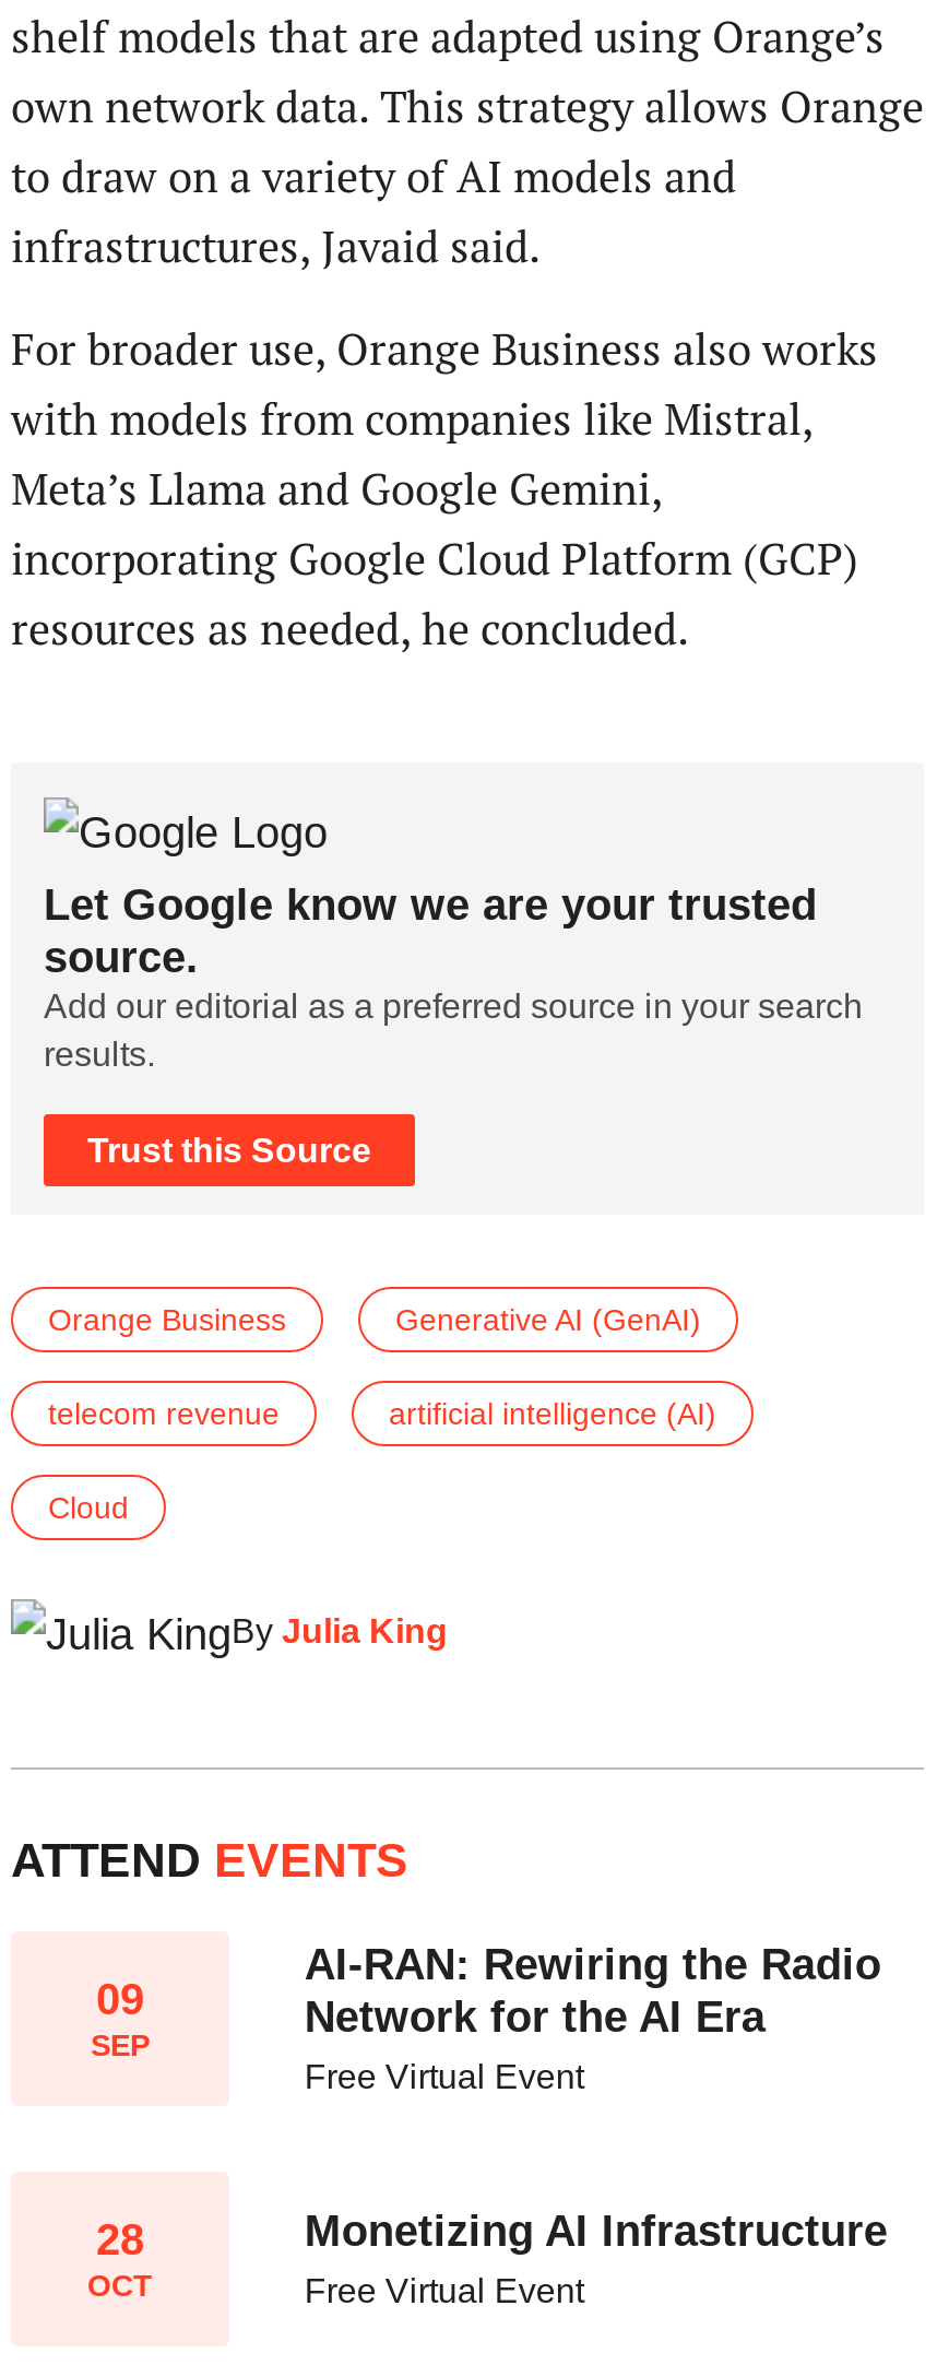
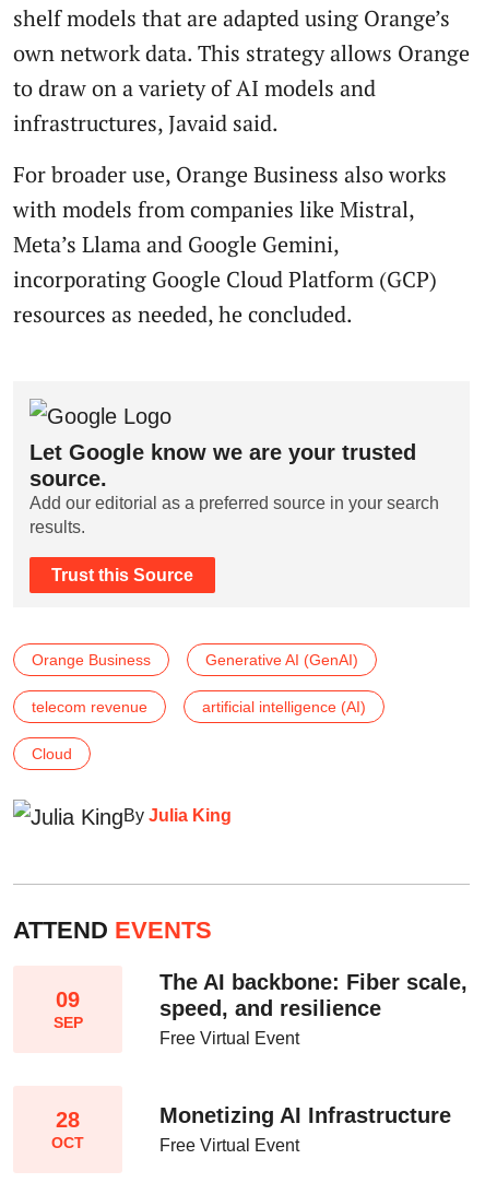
- AI-RAN: Rewiring the Radio
- Network for the AI Era
+ The AI backbone: Fiber scale,
+ speed, and resilience
